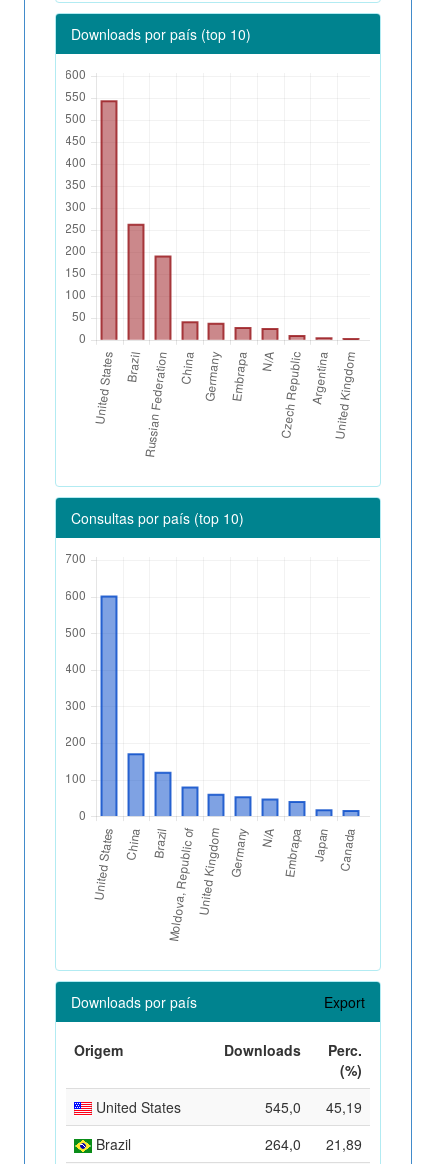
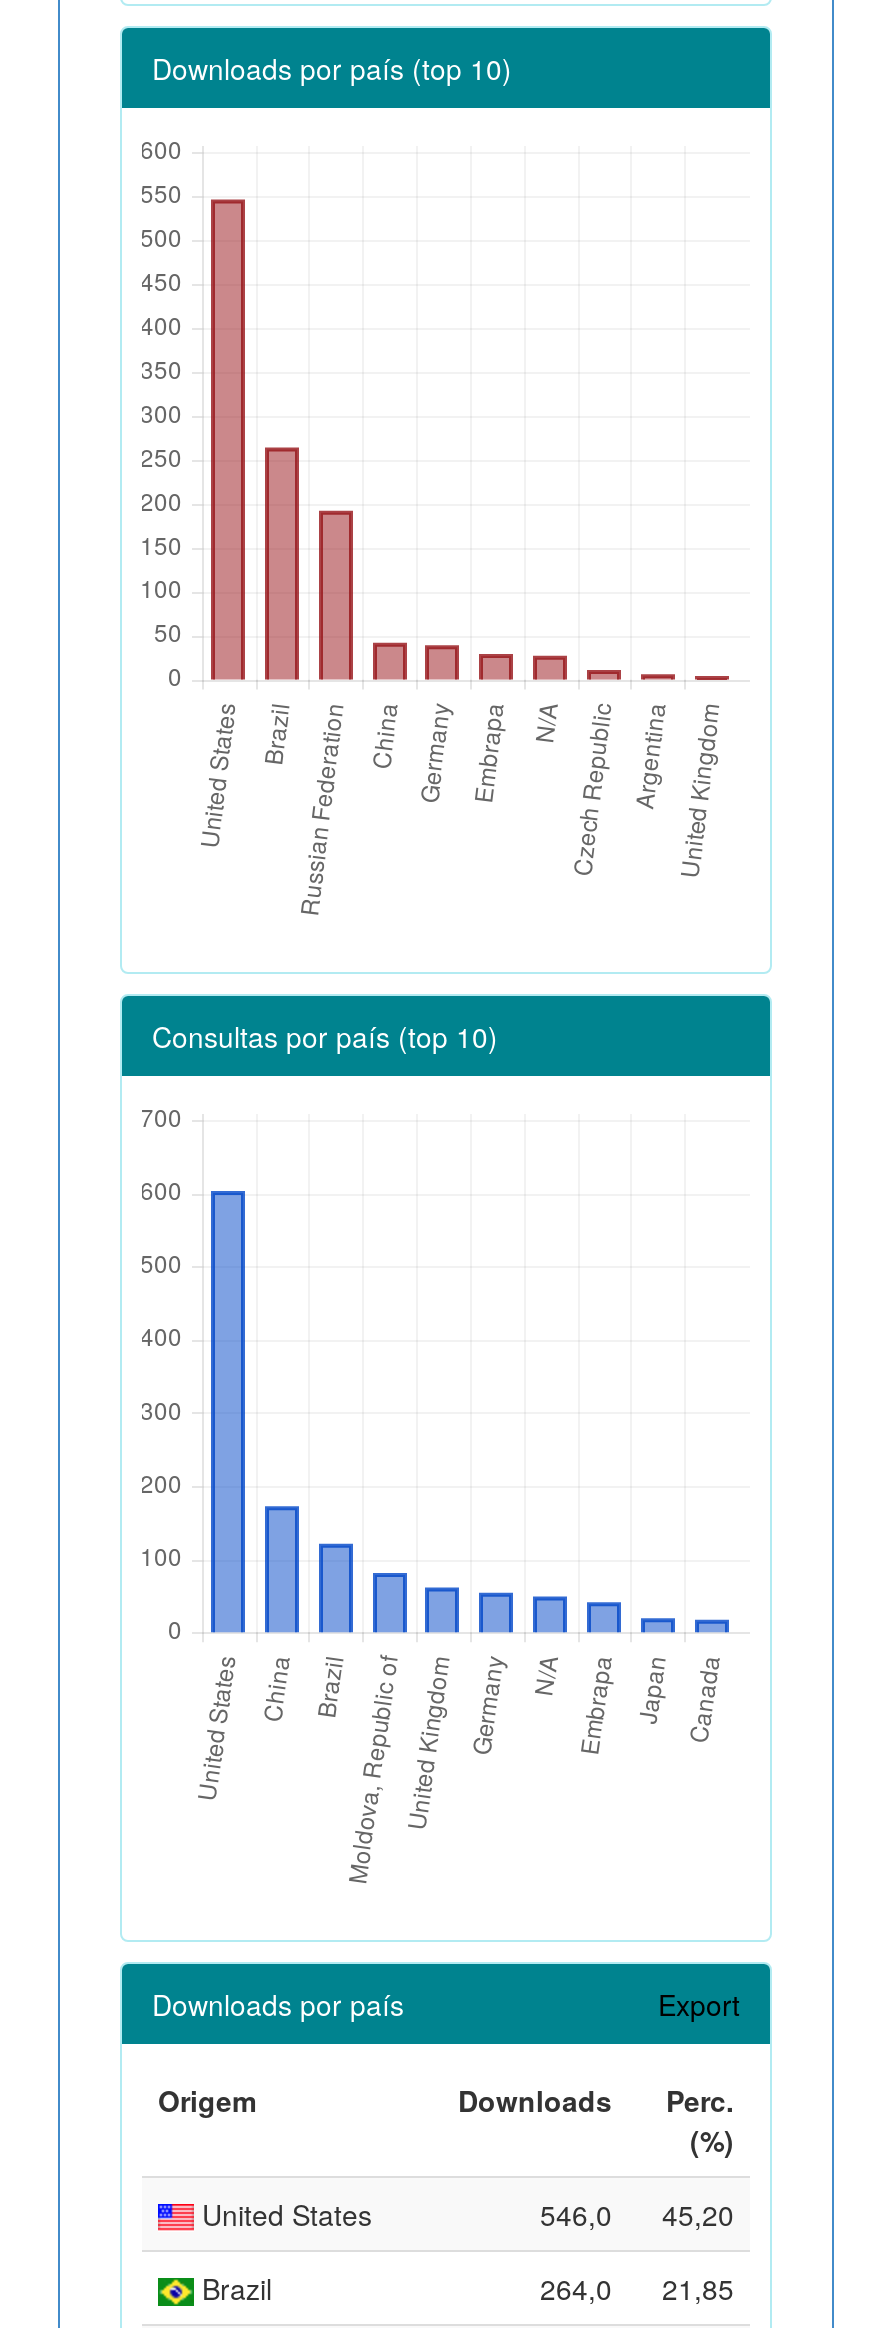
- 545,0
+ 546,0

- 45,19
+ 45,20

- 264,0 21,89
+ 264,0 21,85
